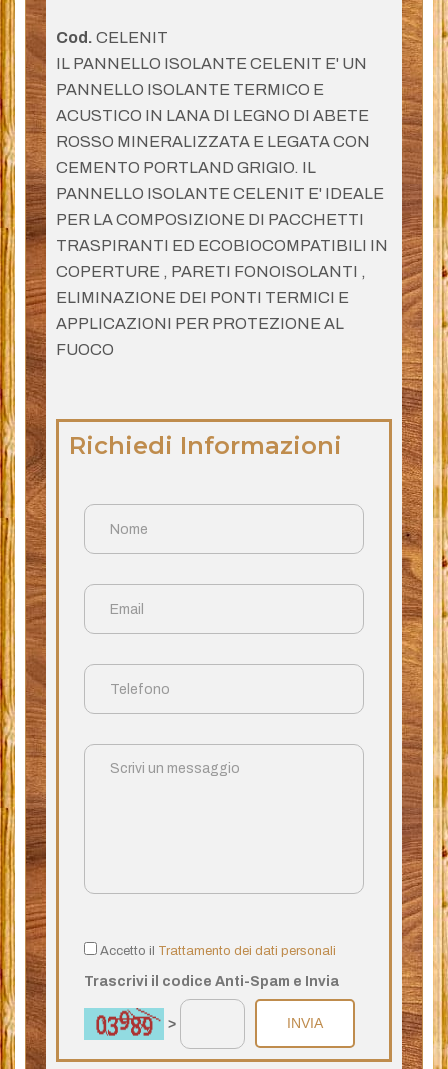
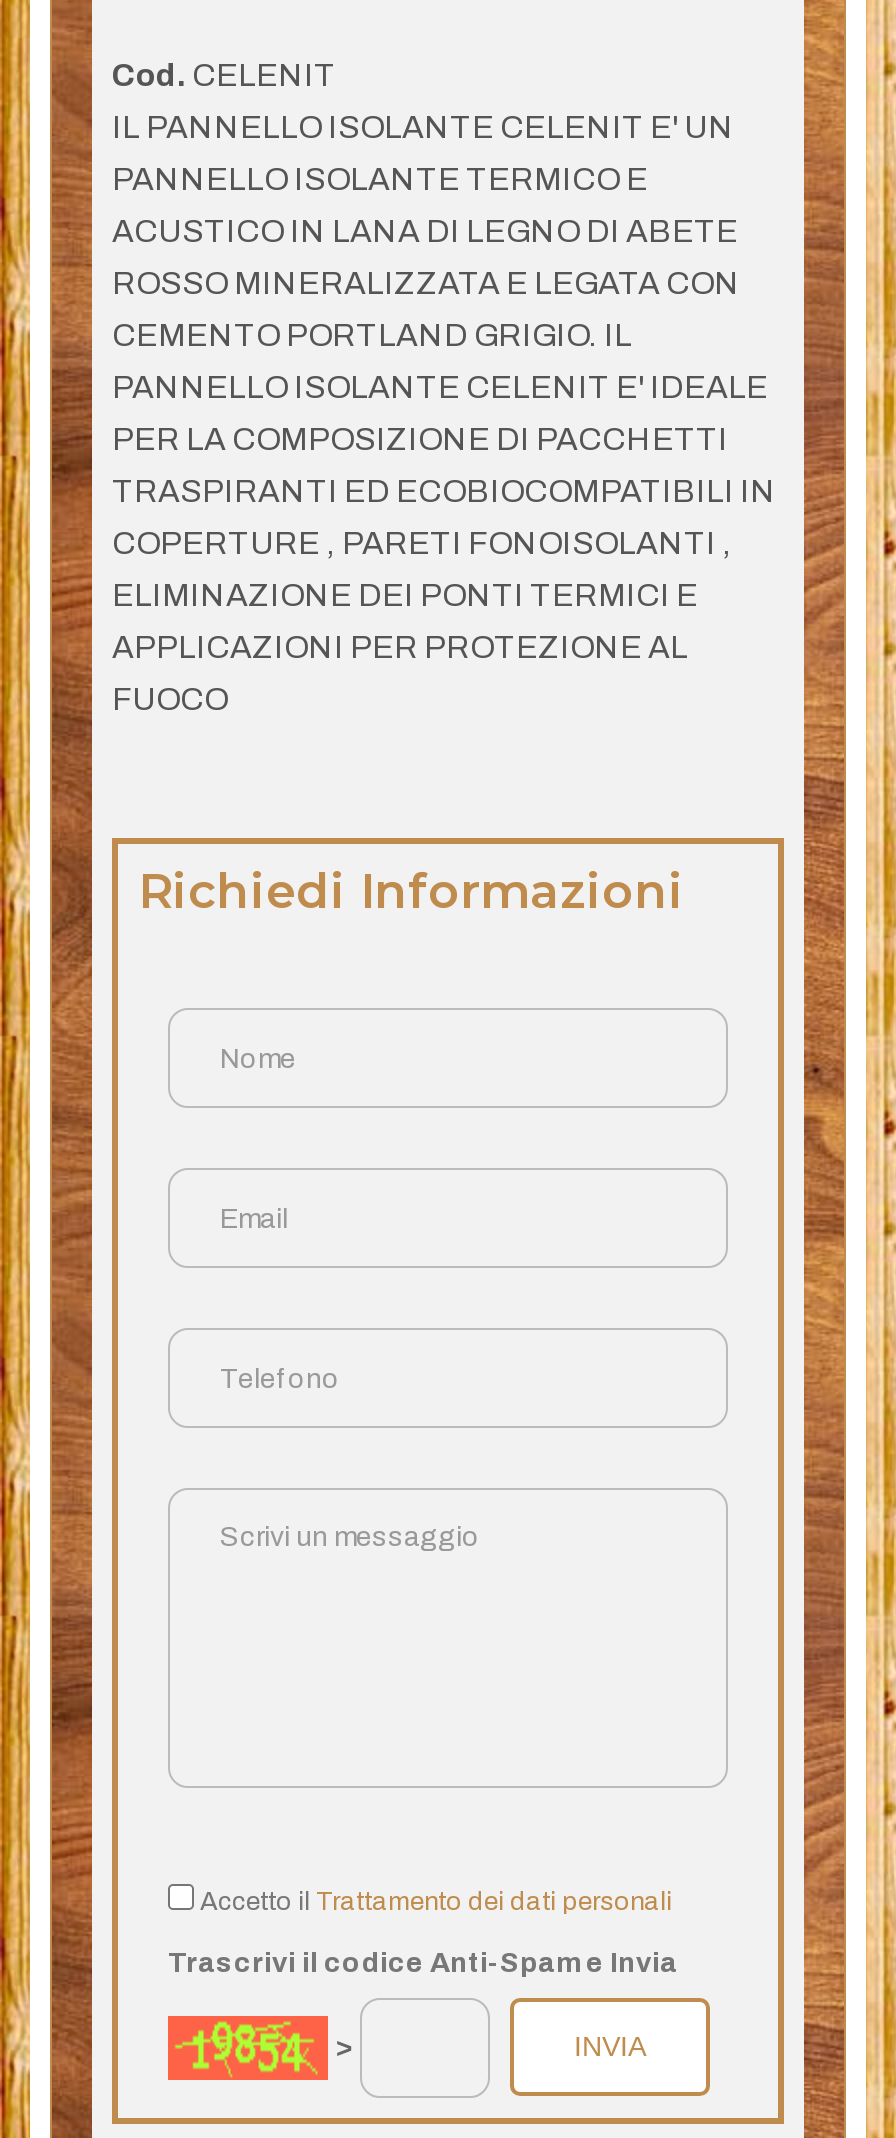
- [image]
+ [image]
